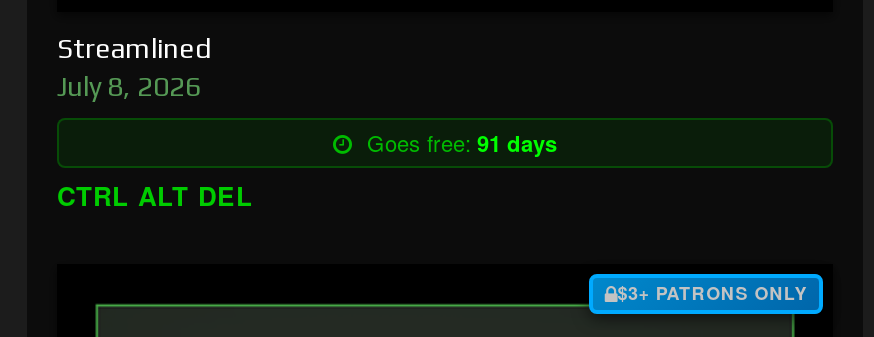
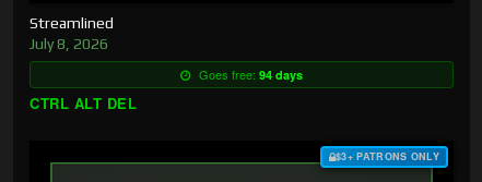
- Goes free: 91 days
+ Goes free: 94 days
